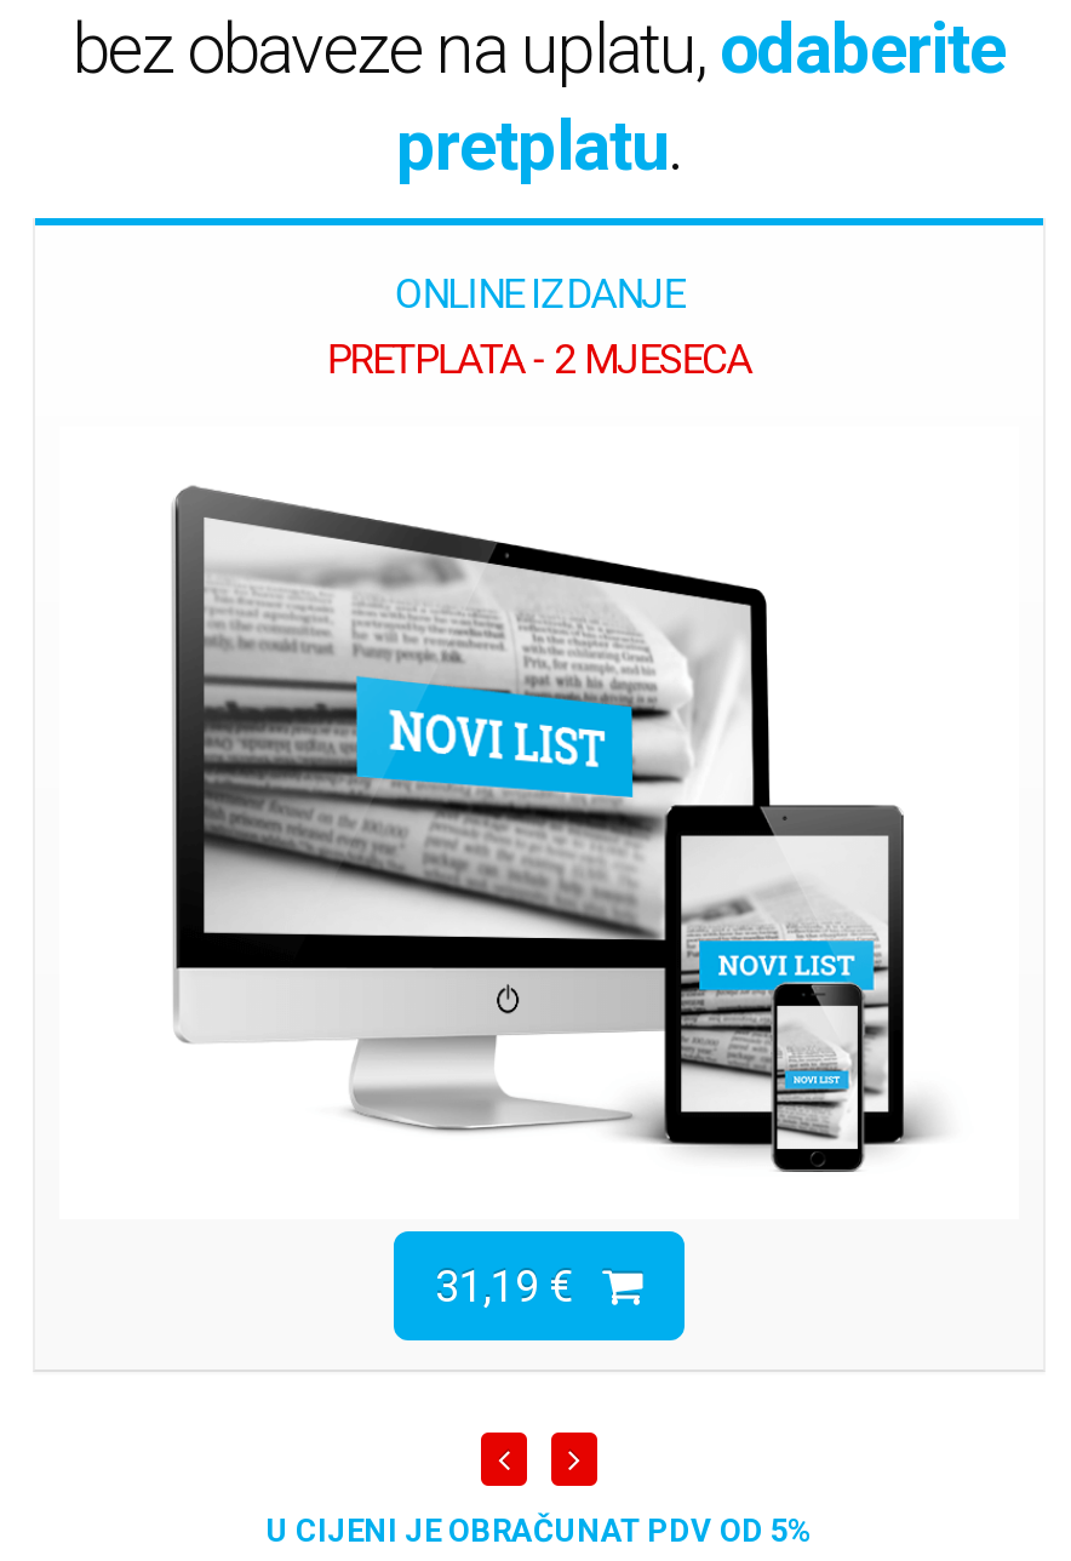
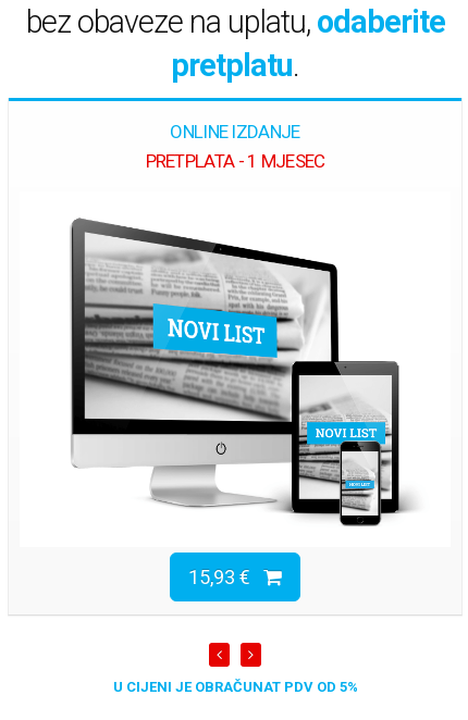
- PRETPLATA - 2 MJESECA
+ PRETPLATA - 1 MJESEC

- 31,19 €
+ 15,93 €
